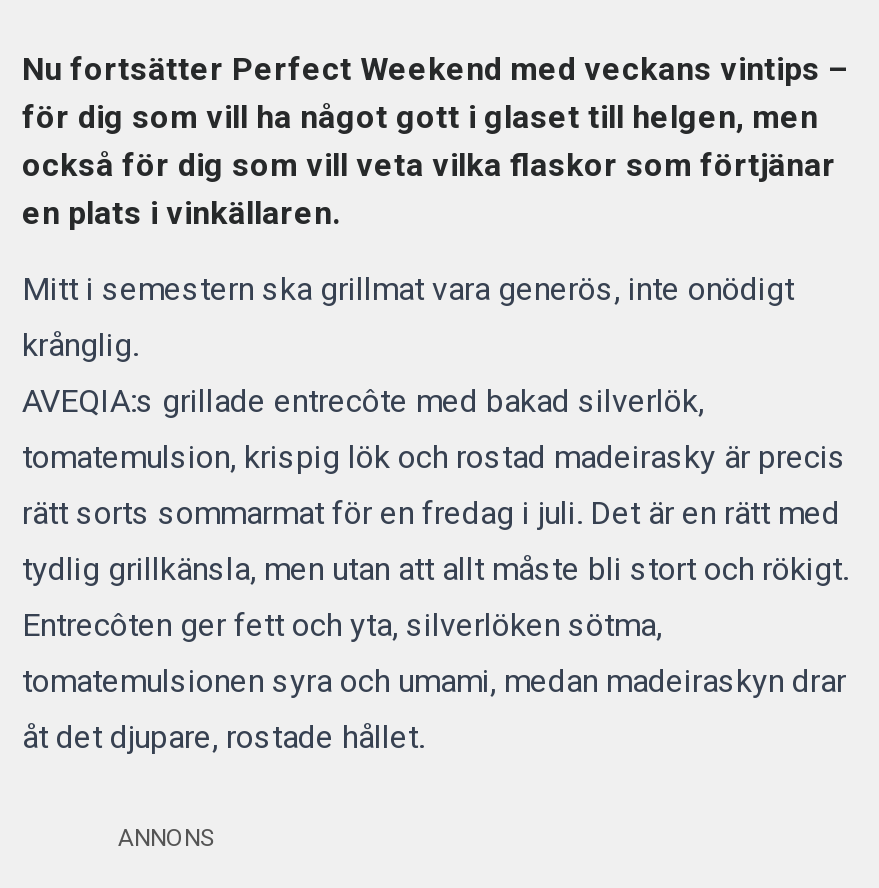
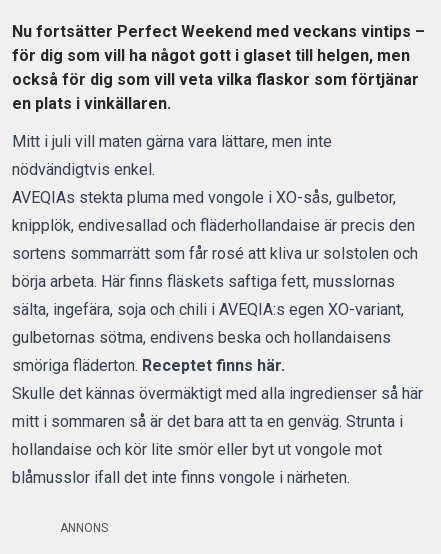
- Mitt i semestern ska grillmat vara generös, inte onödigt
- krånglig.
- AVEQIA:s grillade entrecôte med bakad silverlök,
- tomatemulsion, krispig lök och rostad madeirasky är precis
- rätt sorts sommarmat för en fredag i juli. Det är en rätt med
- tydlig grillkänsla, men utan att allt måste bli stort och rökigt.
- Entrecôten ger fett och yta, silverlöken sötma,
- tomatemulsionen syra och umami, medan madeiraskyn drar
- åt det djupare, rostade hållet.
+ Mitt i juli vill maten gärna vara lättare, men inte
+ nödvändigtvis enkel.
+ AVEQIAs stekta pluma med vongole i XO-sås, gulbetor,
+ knipplök, endivesallad och fläderhollandaise är precis den
+ sortens sommarrätt som får rosé att kliva ur solstolen och
+ börja arbeta. Här finns fläskets saftiga fett, musslornas
+ sälta, ingefära, soja och chili i AVEQIA:s egen XO-variant,
+ gulbetornas sötma, endivens beska och hollandaisens
+ smöriga fläderton. Receptet finns här.
+ Skulle det kännas övermäktigt med alla ingredienser så här
+ mitt i sommaren så är det bara att ta en genväg. Strunta i
+ hollandaise och kör lite smör eller byt ut vongole mot
+ blåmusslor ifall det inte finns vongole i närheten.
